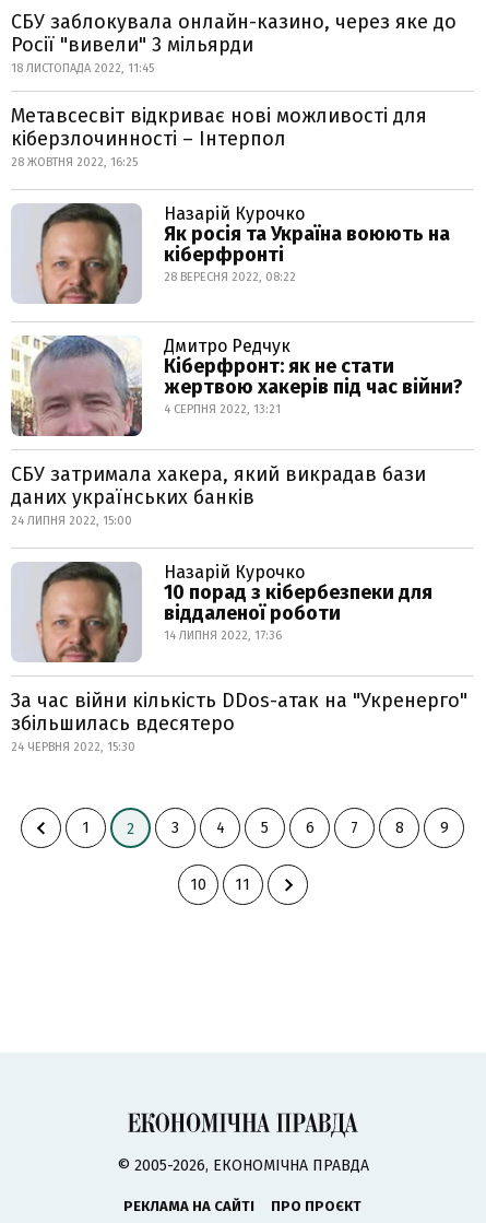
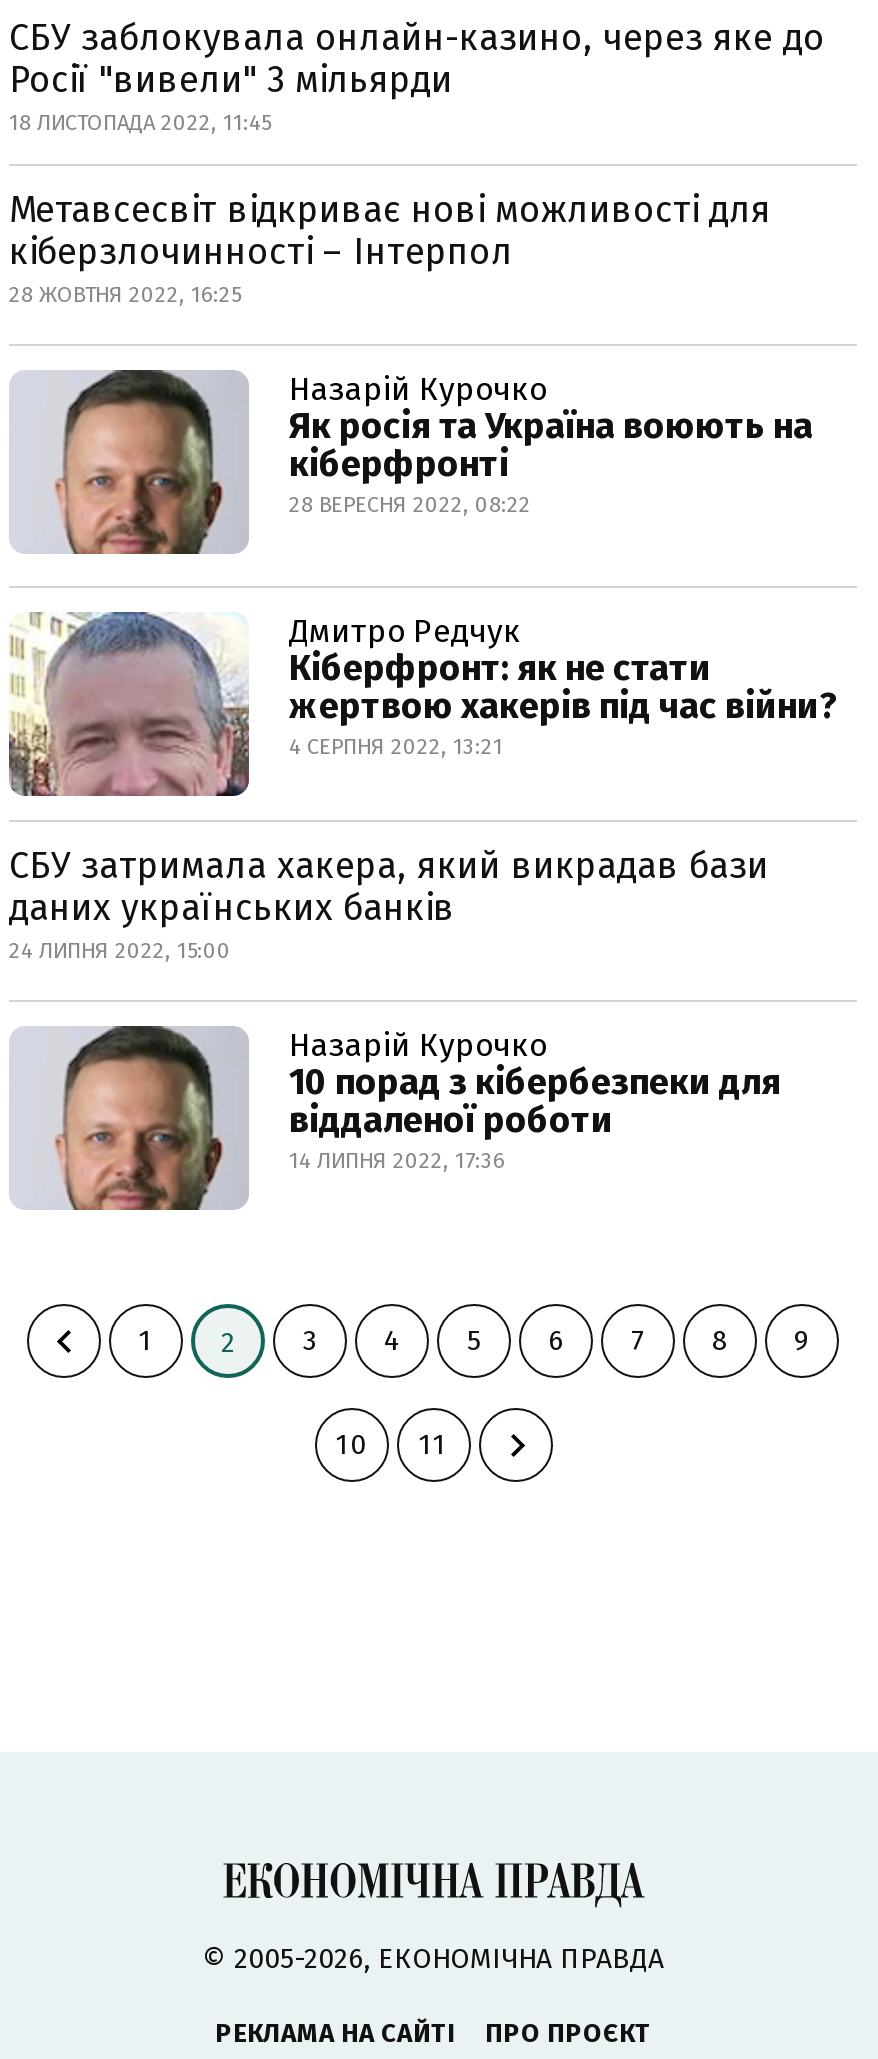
- За час війни кількість DDos-атак на "Укренерго"
- збільшилась вдесятеро
- 24 ЧЕРВНЯ 2022, 15:30
